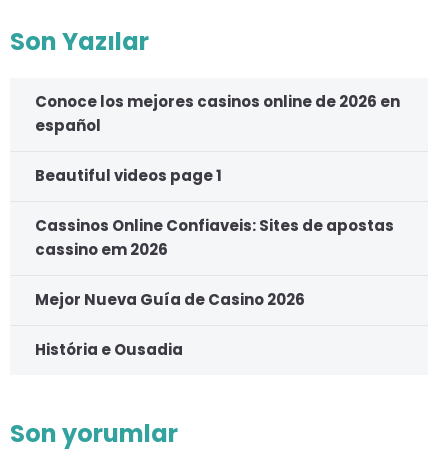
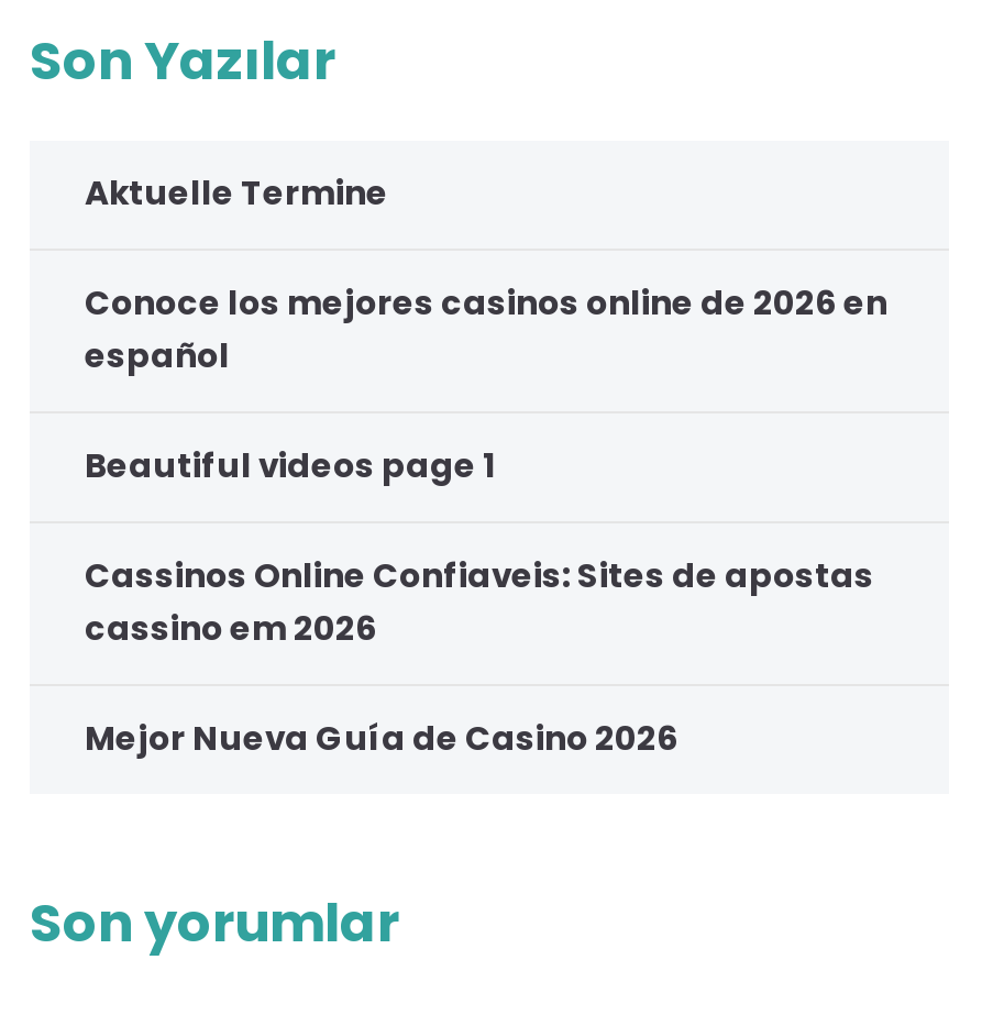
+ Aktuelle Termine

moved down: Conoce los mejores casinos online de 2026 en | español | Beautiful videos page 1 | Cassinos Online Confiaveis: Sites de apostas | cassino em 2026 | Mejor Nueva Guía de Casino 2026

- História e Ousadia
